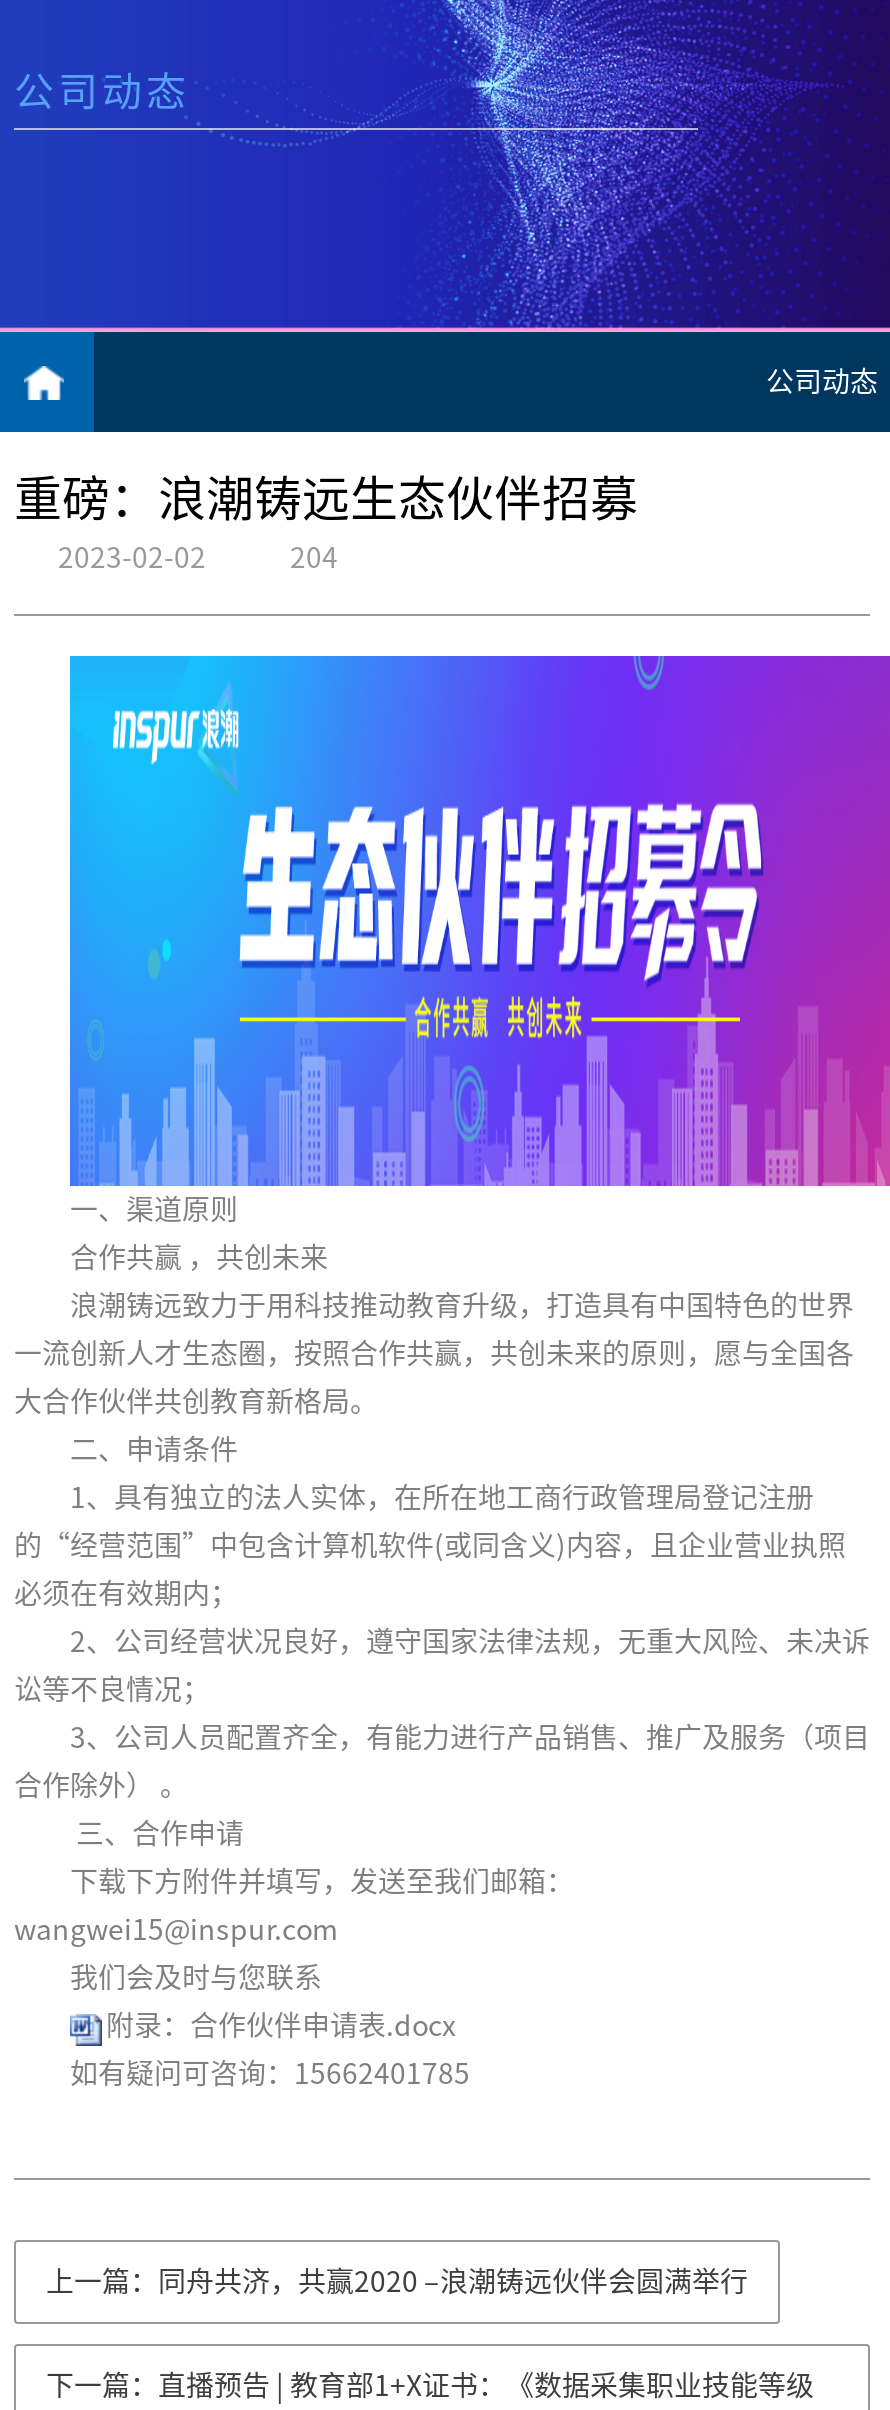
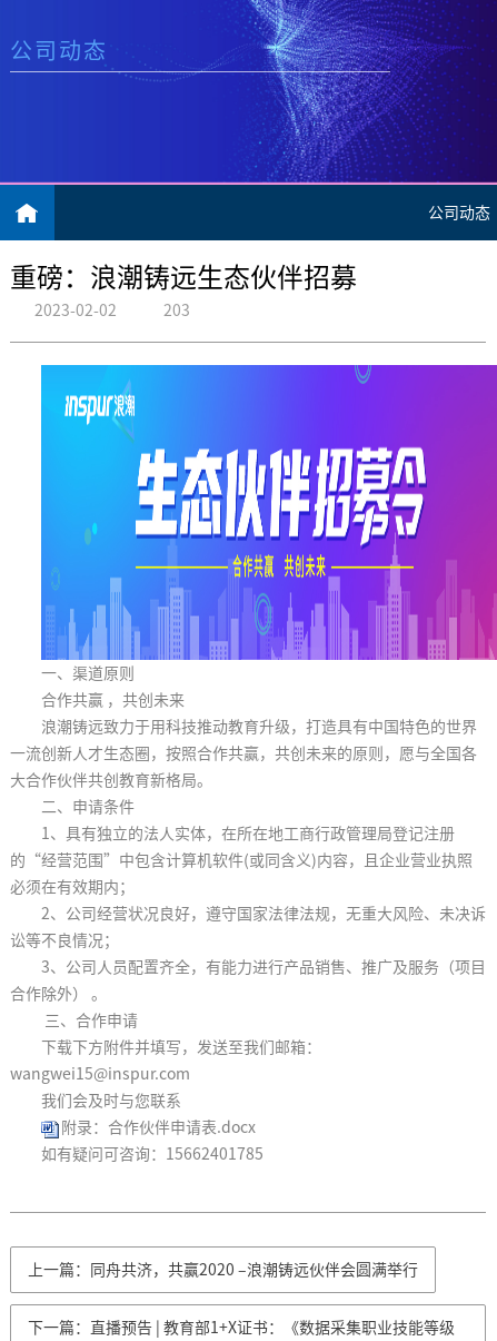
- 204
+ 203
